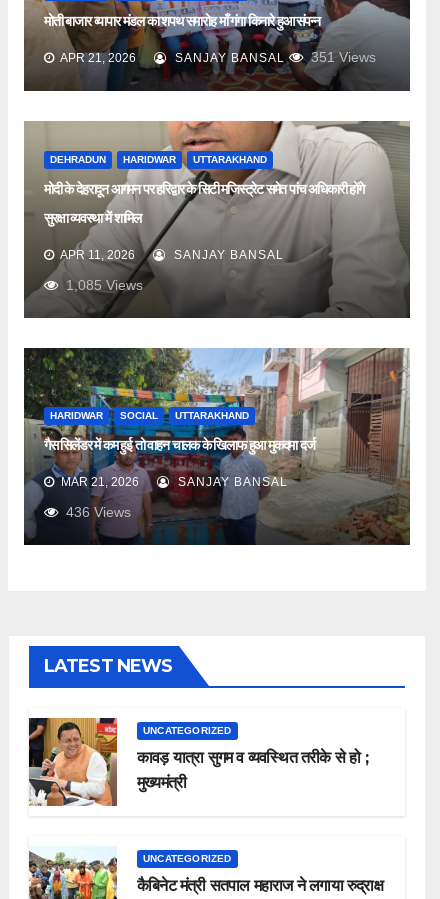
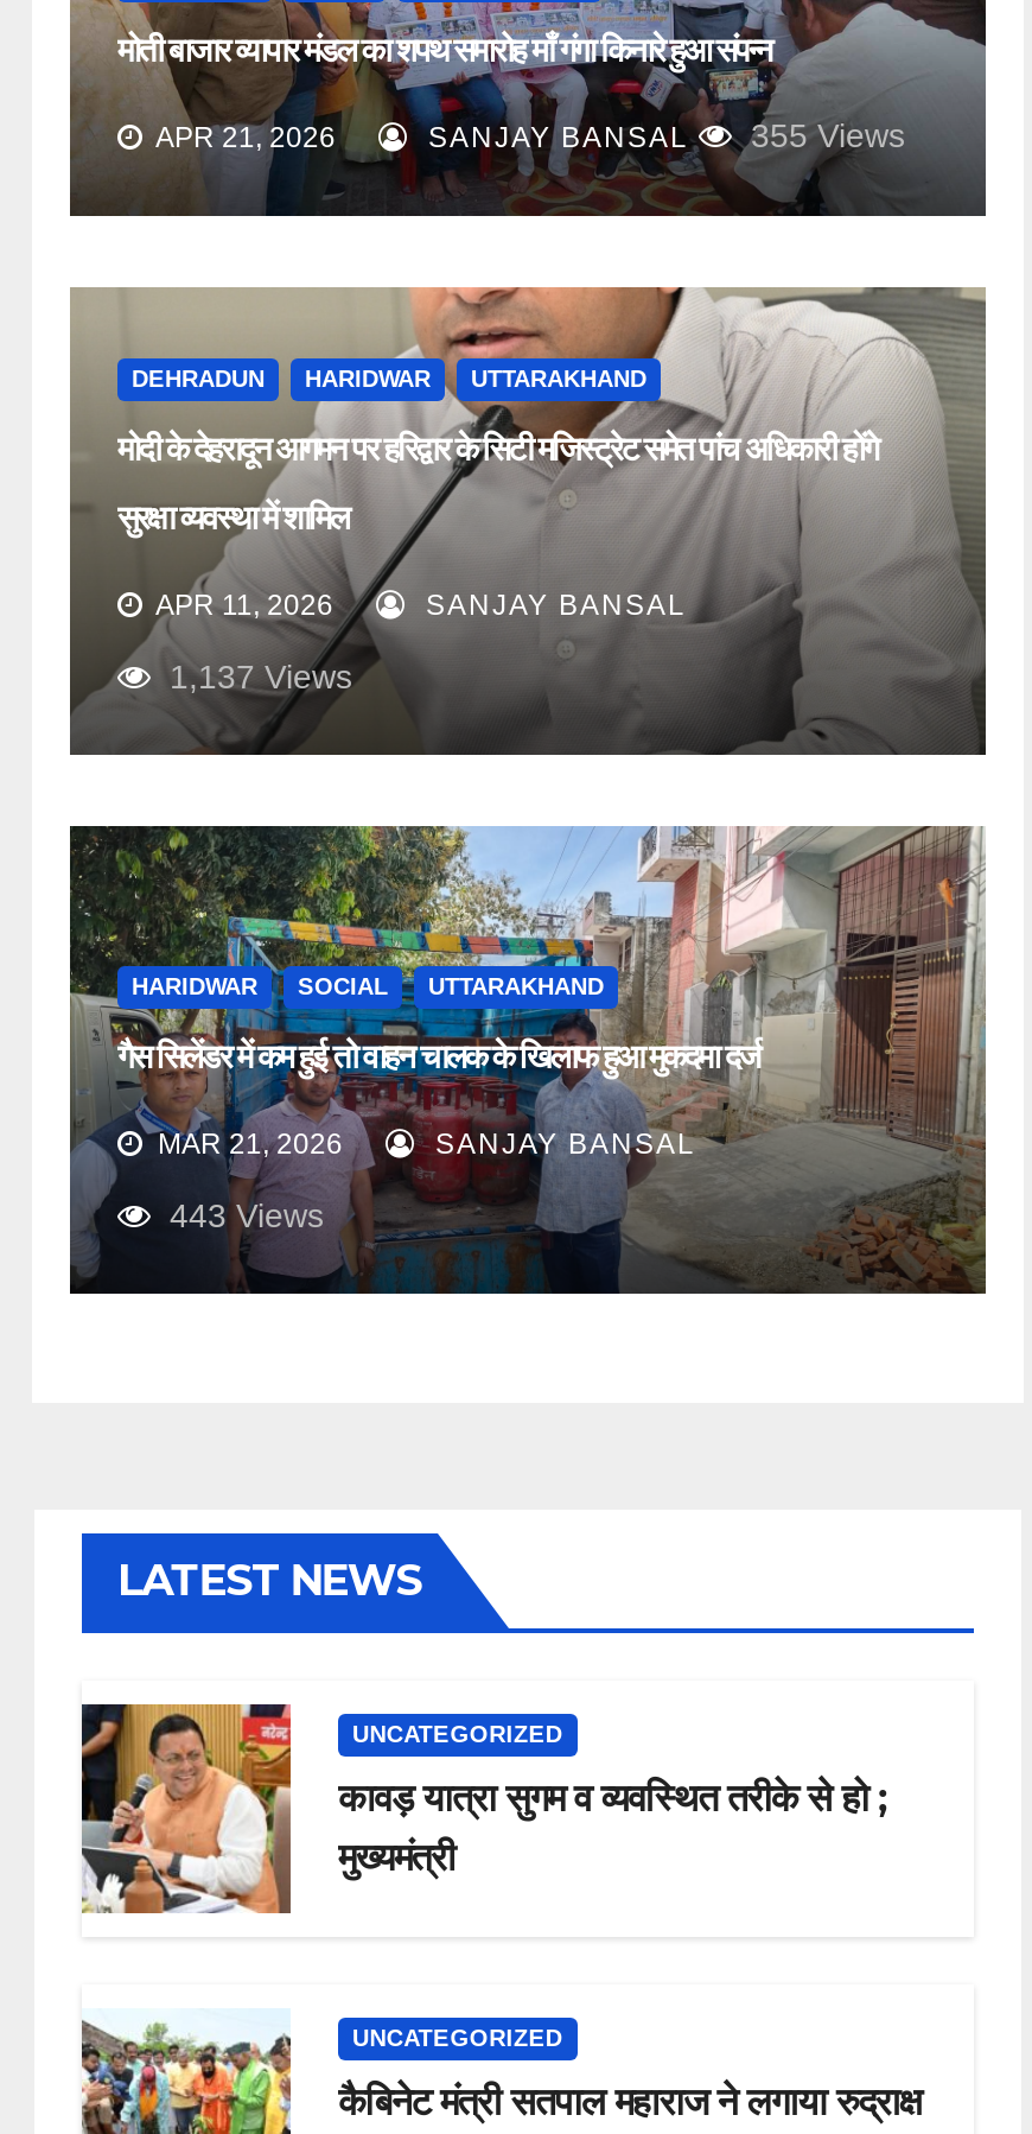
- SANJAY BANSAL 351 Views
+ SANJAY BANSAL 355 Views

- 1,085 Views
+ 1,137 Views

- 436 Views
+ 443 Views
